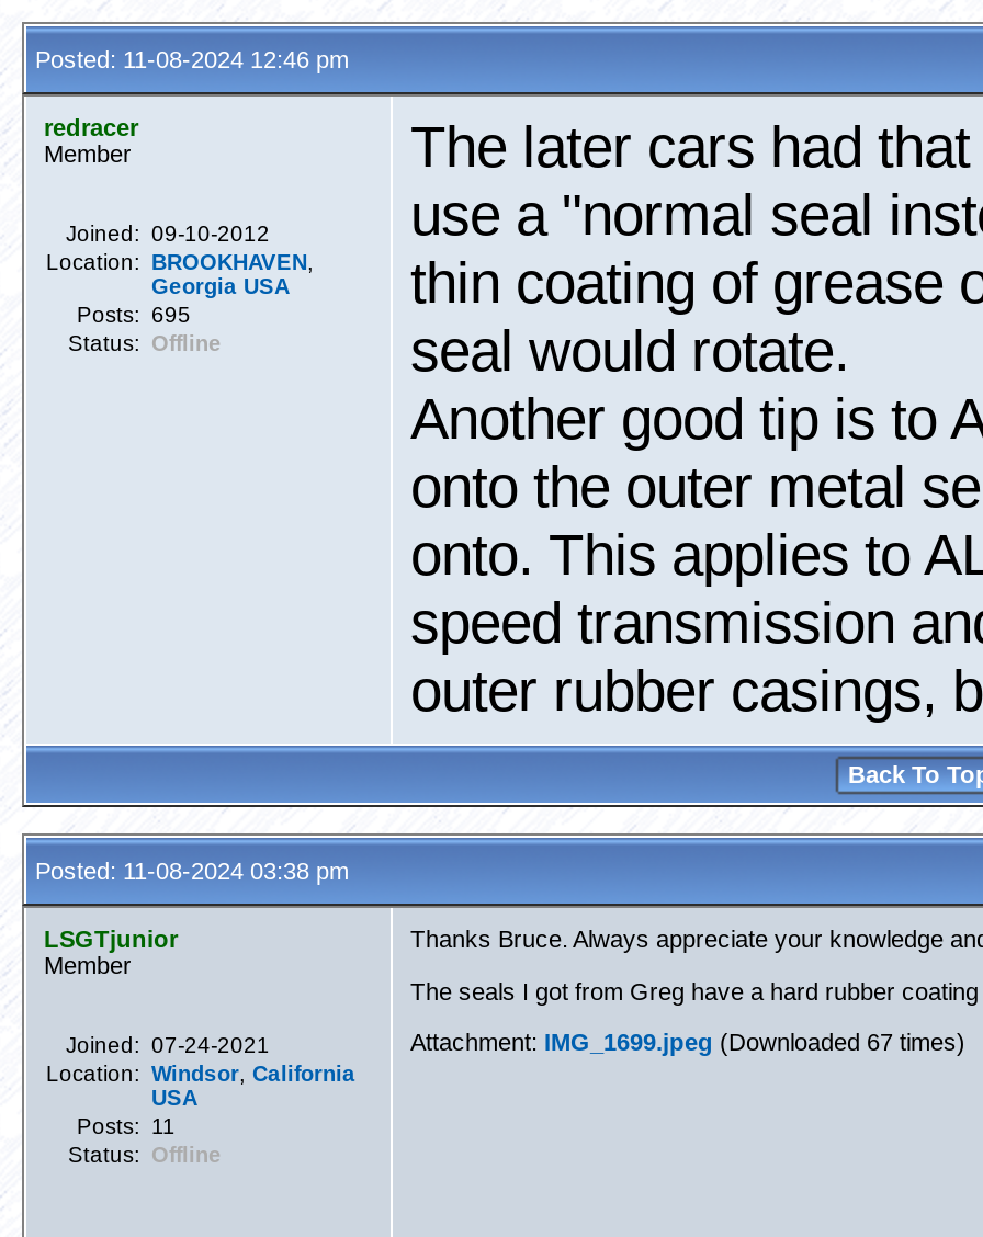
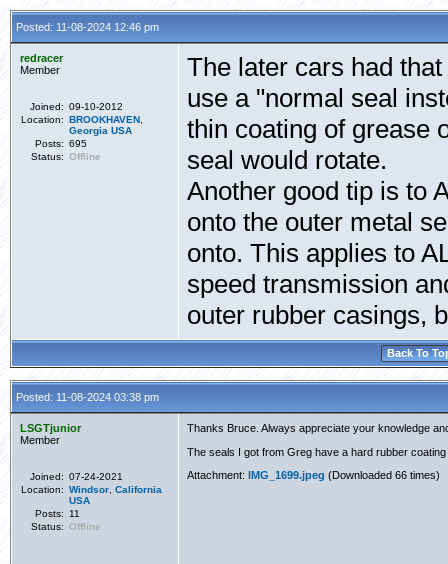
- Attachment: IMG_1699.jpeg (Downloaded 67 times)
+ Attachment: IMG_1699.jpeg (Downloaded 66 times)
